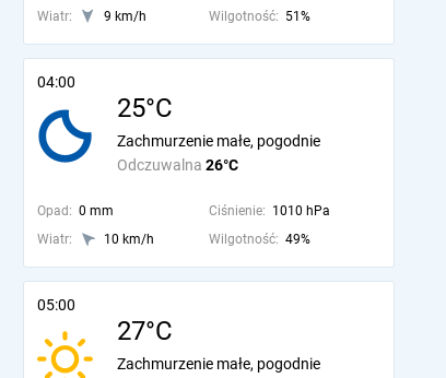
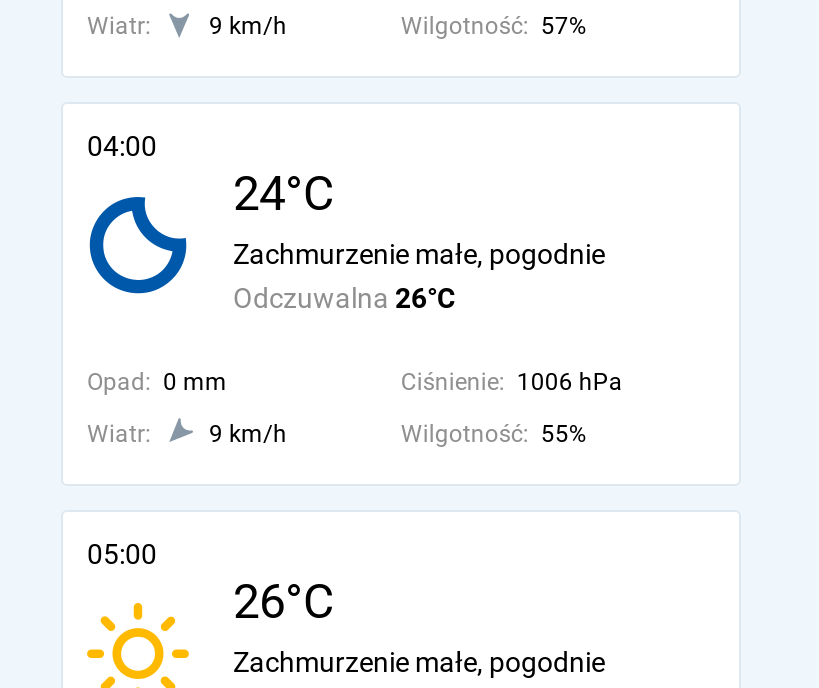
- Wilgotność: 51%
+ Wilgotność: 57%

- 25°C
+ 24°C

- Ciśnienie: 1010 hPa
+ Ciśnienie: 1006 hPa

- 10 km/h
+ 9 km/h

- Wilgotność: 49%
+ Wilgotność: 55%

- 27°C
+ 26°C
